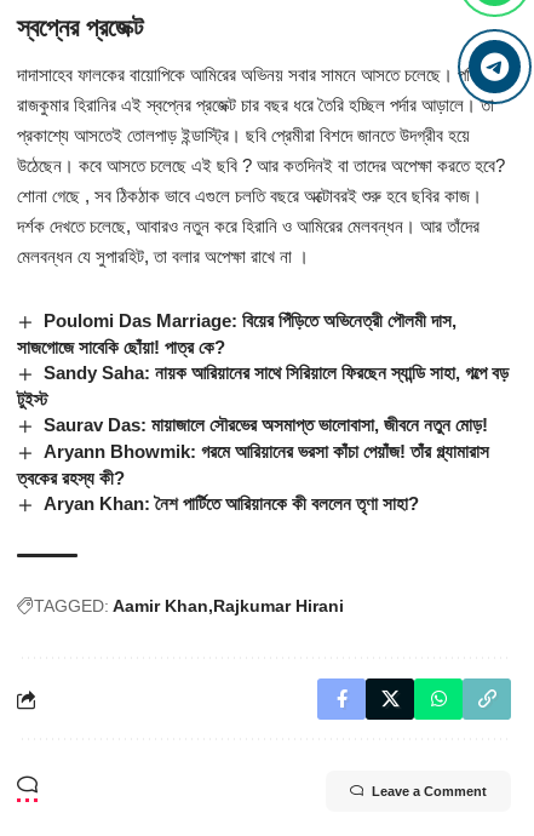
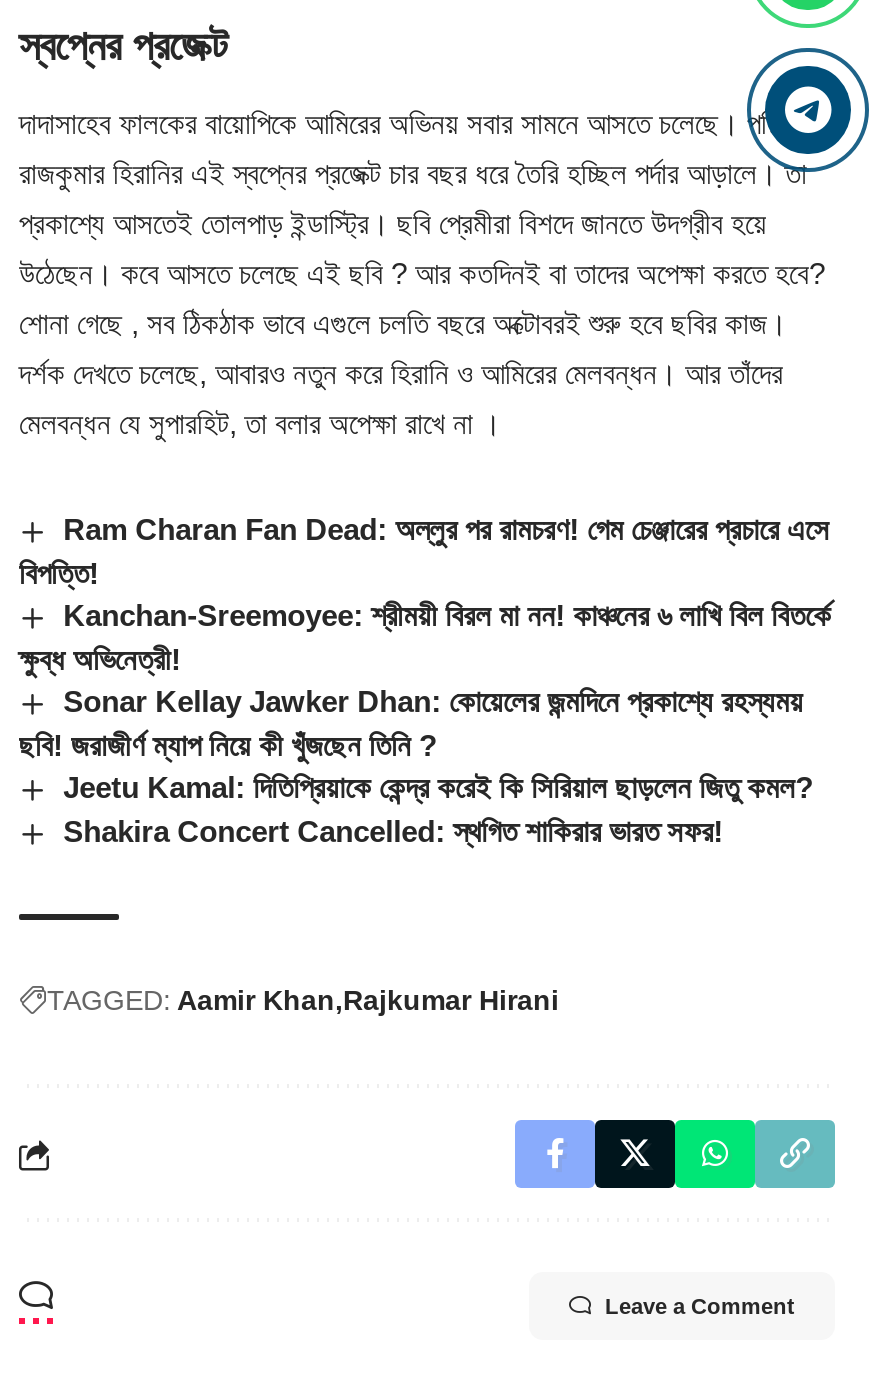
- Poulomi Das Marriage: বিয়ের পিঁড়িতে অভিনেত্রী পৌলমী দাস,
- সাজগোজে সাবেকি ছোঁয়া! পাত্র কে?
- Sandy Saha: নায়ক আরিয়ানের সাথে সিরিয়ালে ফিরছেন স্যান্ডি সাহা, গল্পে বড়
- টুইস্ট
- Saurav Das: মায়াজালে সৌরভের অসমাপ্ত ভালোবাসা, জীবনে নতুন মোড়!
- Aryann Bhowmik: গরমে আরিয়ানের ভরসা কাঁচা পেয়াঁজ! তাঁর গ্ল্যামারাস
- ত্বকের রহস্য কী?
- Aryan Khan: নৈশ পার্টিতে আরিয়ানকে কী বললেন তৃণা সাহা?
+ Ram Charan Fan Dead: অল্লুর পর রামচরণ! গেম চেঞ্জারের প্রচারে এসে
+ বিপত্তি!
+ Kanchan-Sreemoyee: শ্রীময়ী বিরল মা নন! কাঞ্চনের ৬ লাখি বিল বিতর্কে
+ ক্ষুব্ধ অভিনেত্রী!
+ Sonar Kellay Jawker Dhan: কোয়েলের জন্মদিনে প্রকাশ্যে রহস্যময়
+ ছবি! জরাজীর্ণ ম্যাপ নিয়ে কী খুঁজছেন তিনি ?
+ Jeetu Kamal: দিতিপ্রিয়াকে কেন্দ্র করেই কি সিরিয়াল ছাড়লেন জিতু কমল?
+ Shakira Concert Cancelled: স্থগিত শাকিরার ভারত সফর!
